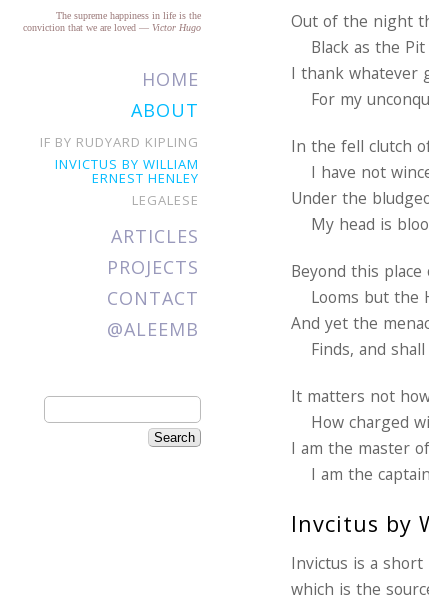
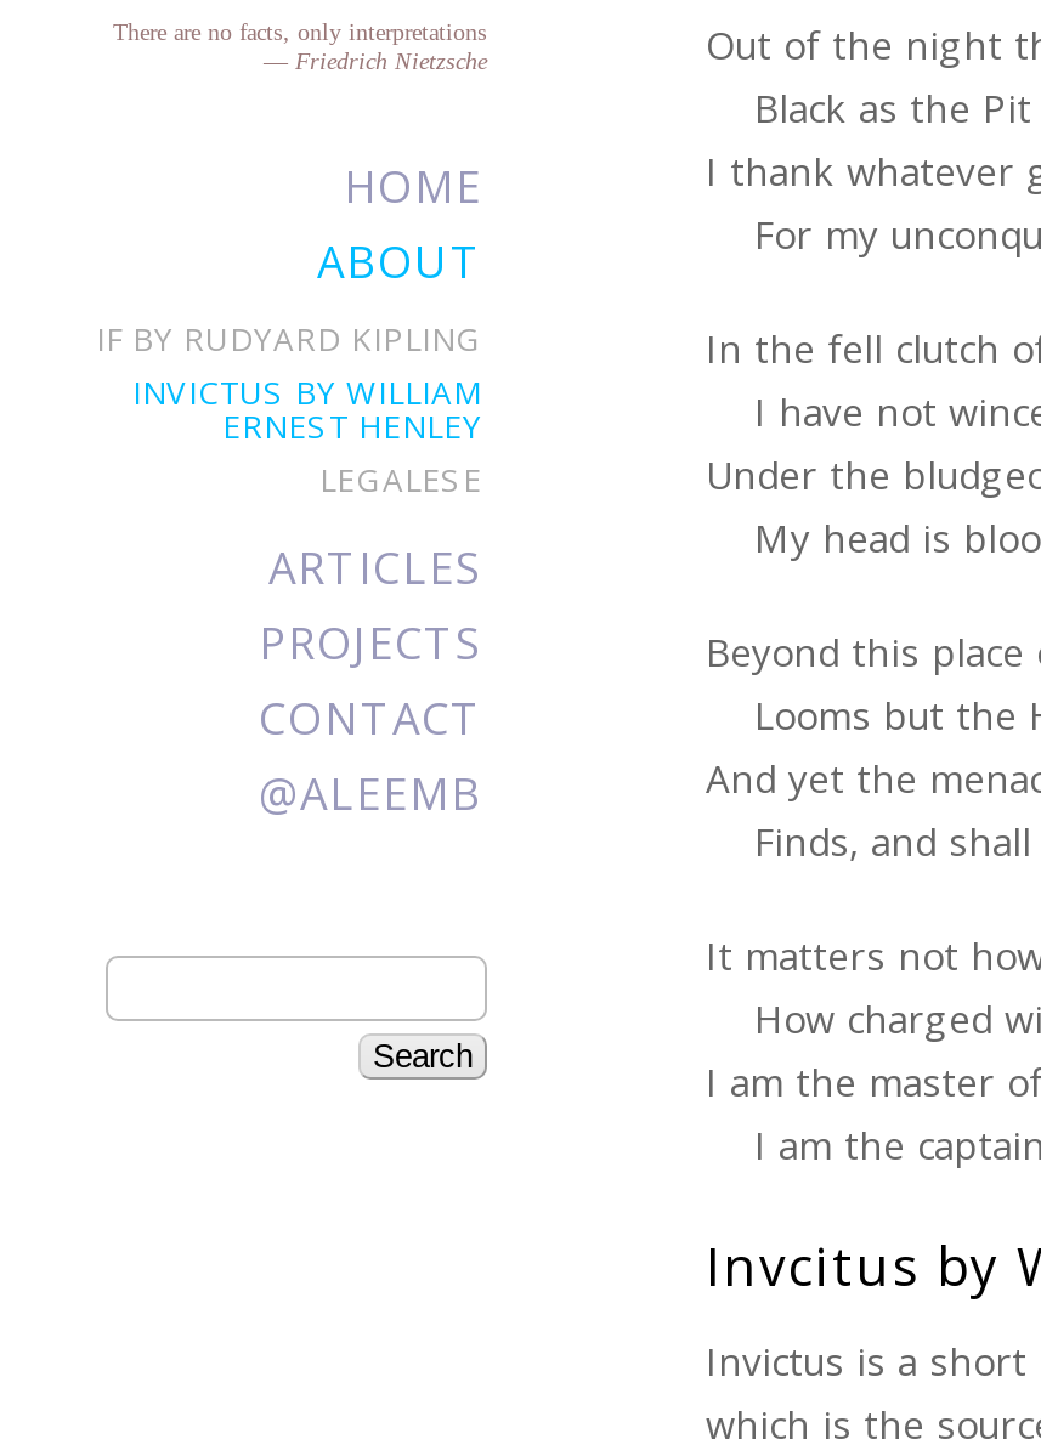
- The supreme happiness in life is the
- conviction that we are loved — Victor Hugo
+ There are no facts, only interpretations
+ — Friedrich Nietzsche
